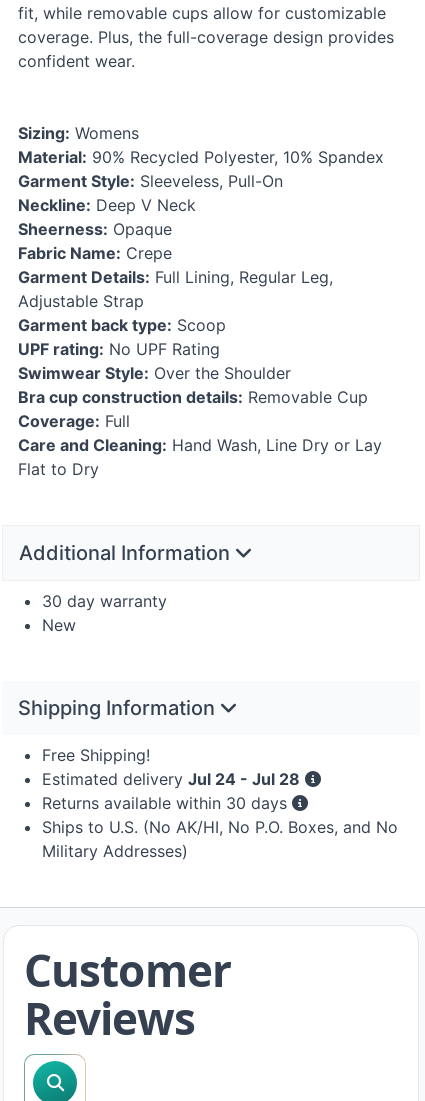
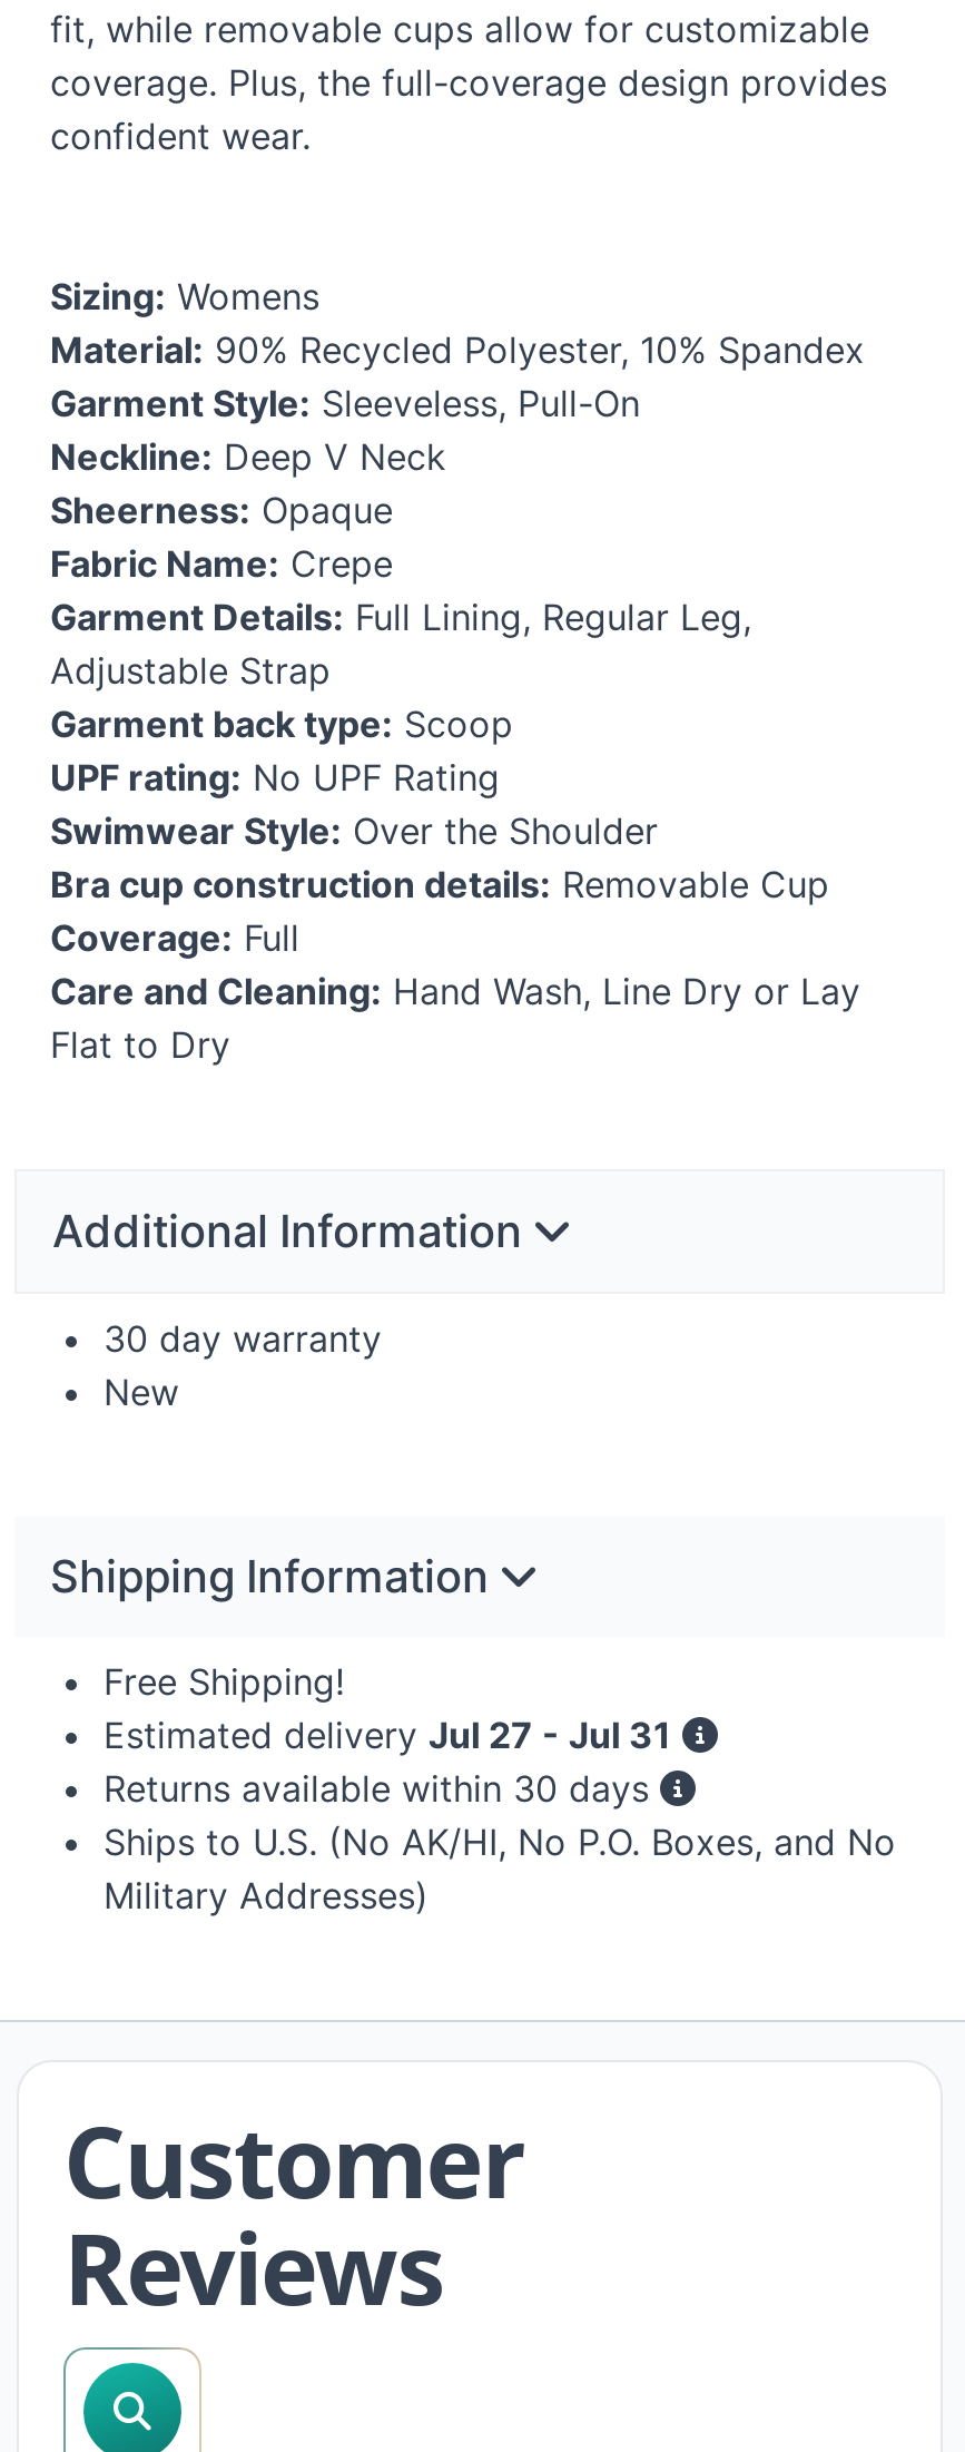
- Estimated delivery Jul 24 - Jul 28
+ Estimated delivery Jul 27 - Jul 31
